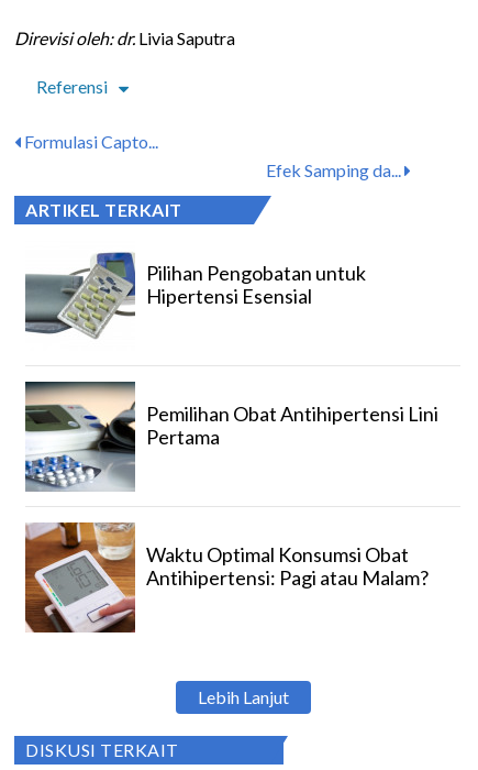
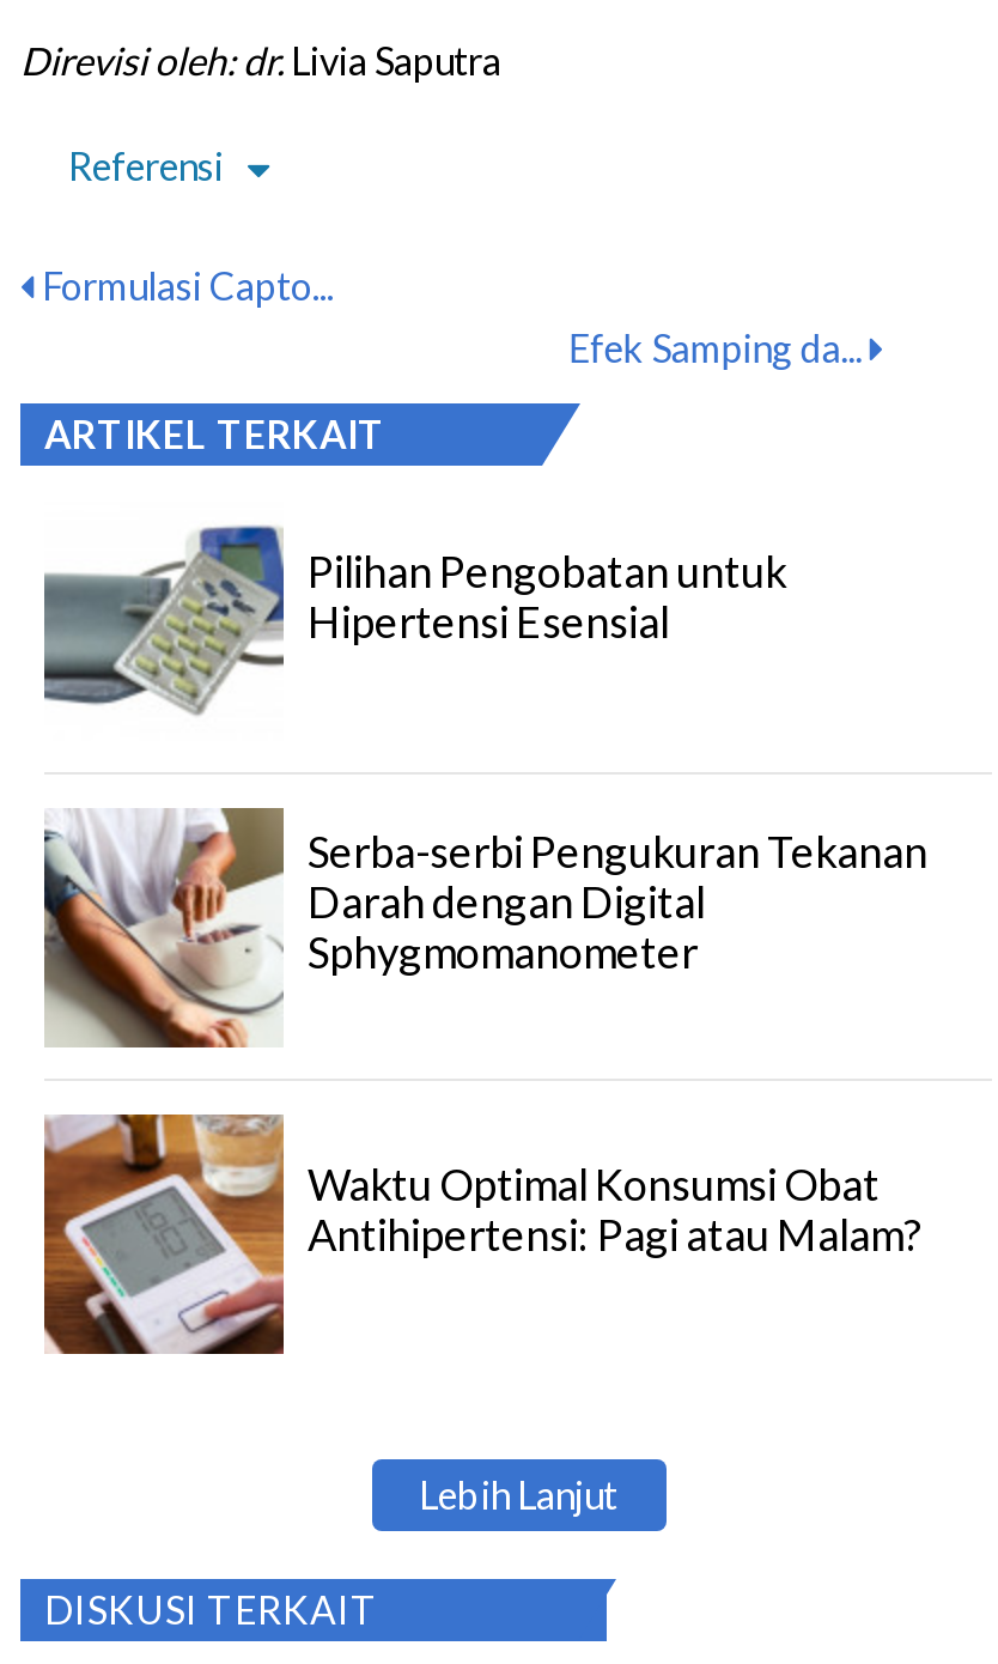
- [image]
- Pemilihan Obat Antihipertensi Lini
- Pertama
+ [image]
+ Serba-serbi Pengukuran Tekanan
+ Darah dengan Digital
+ Sphygmomanometer
